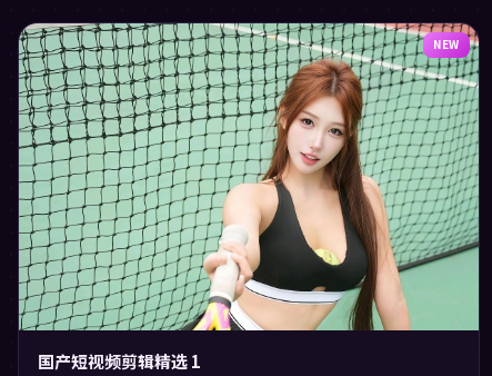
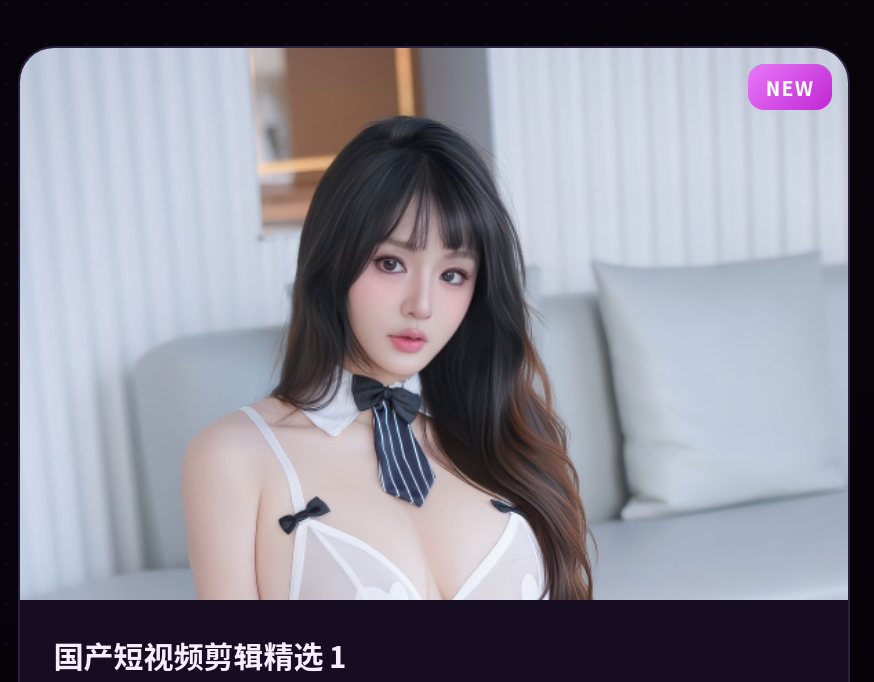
- [image]
+ [image]
